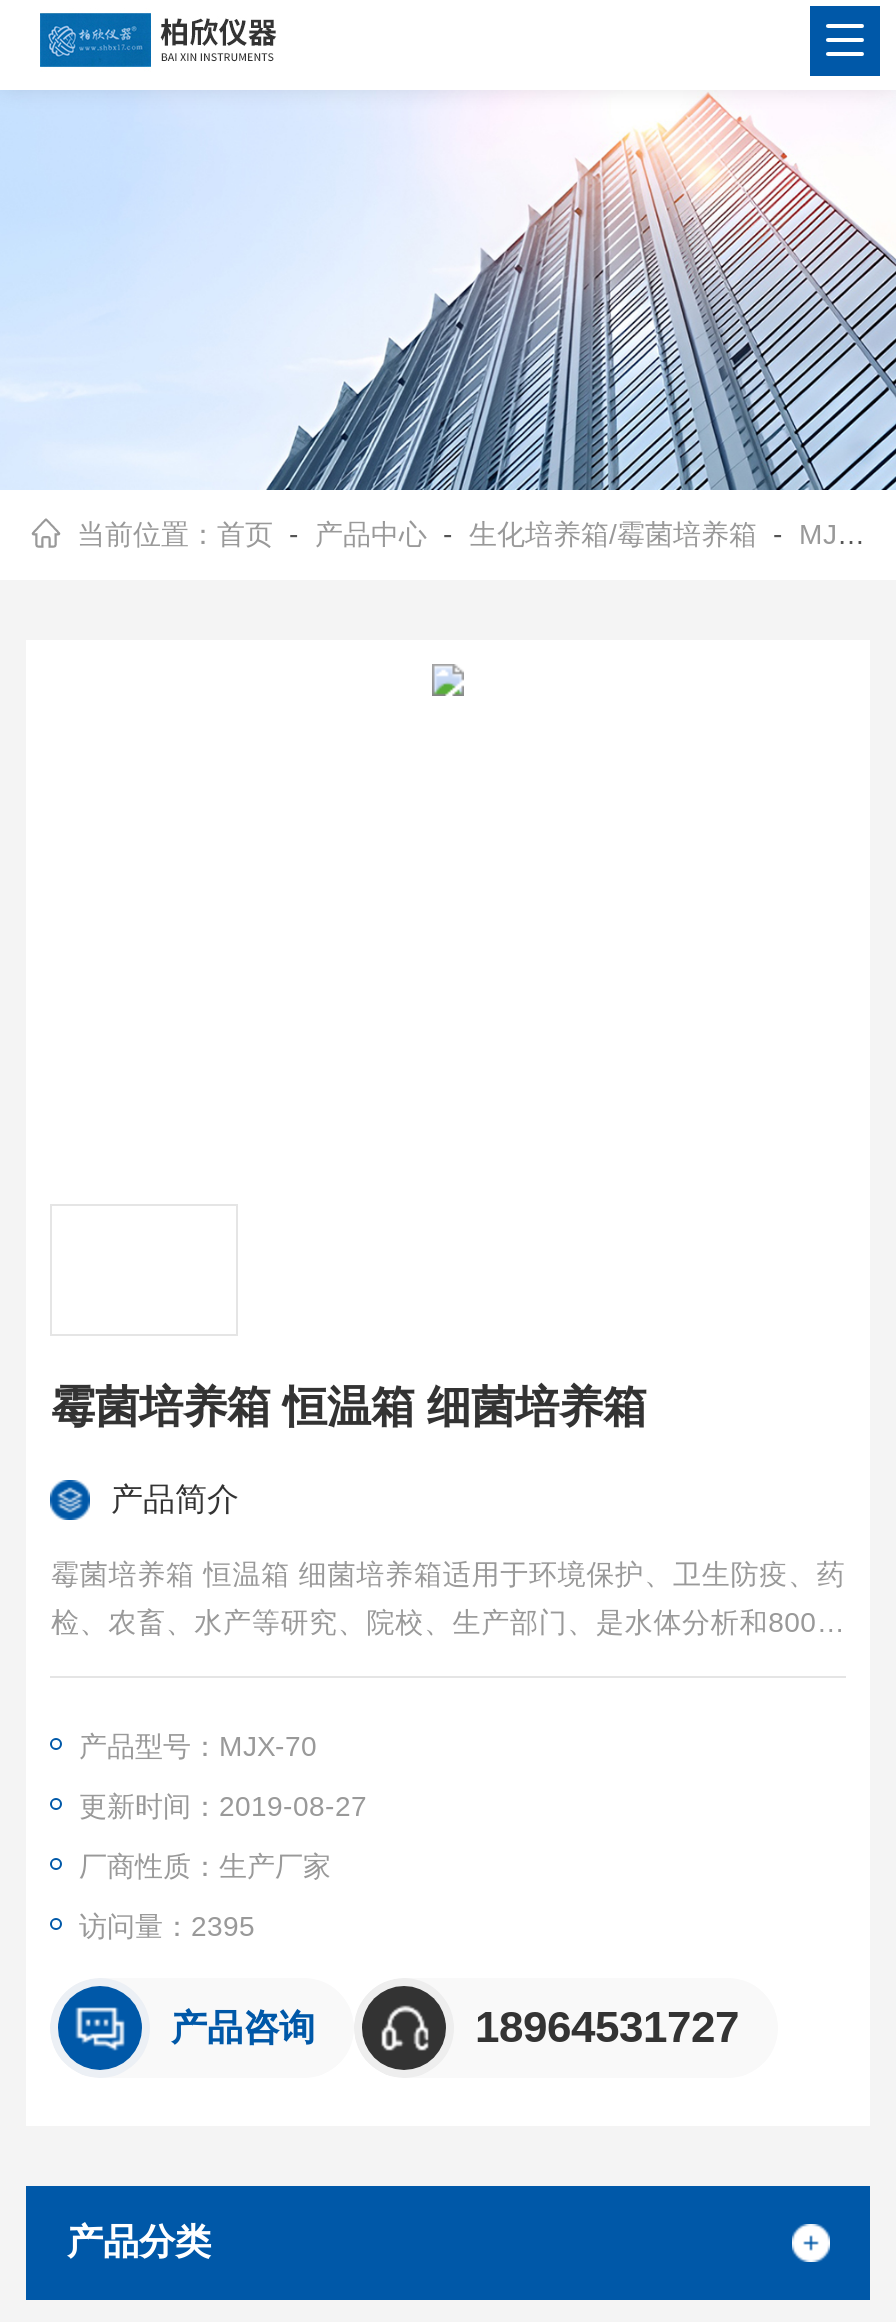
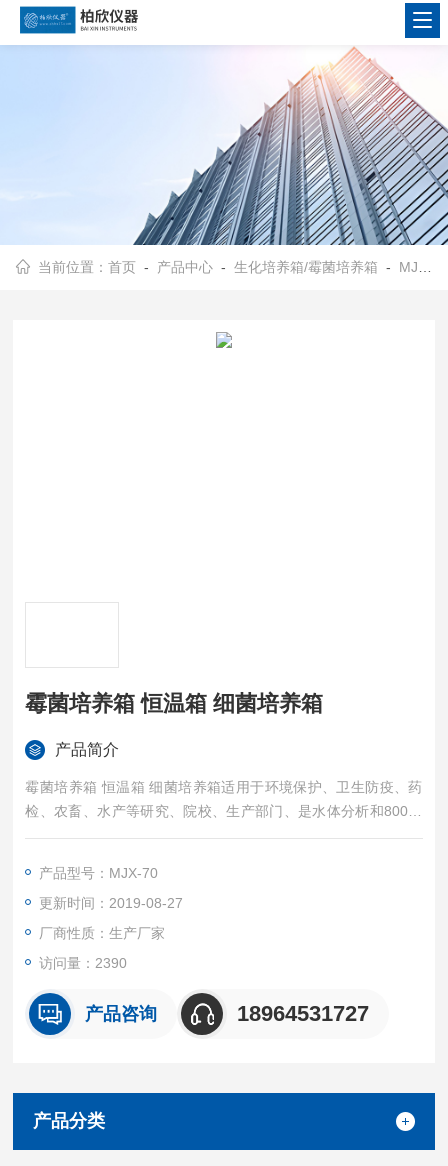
- 访问量：2395
+ 访问量：2390
